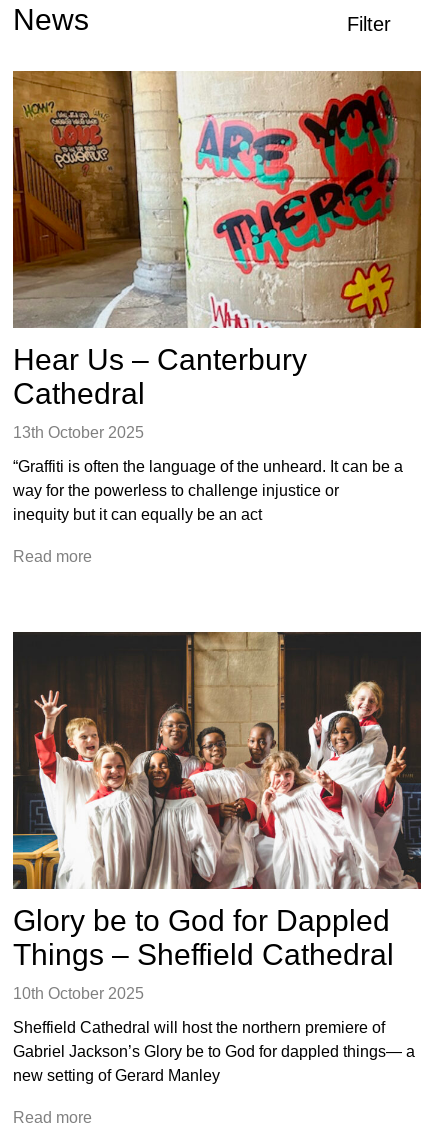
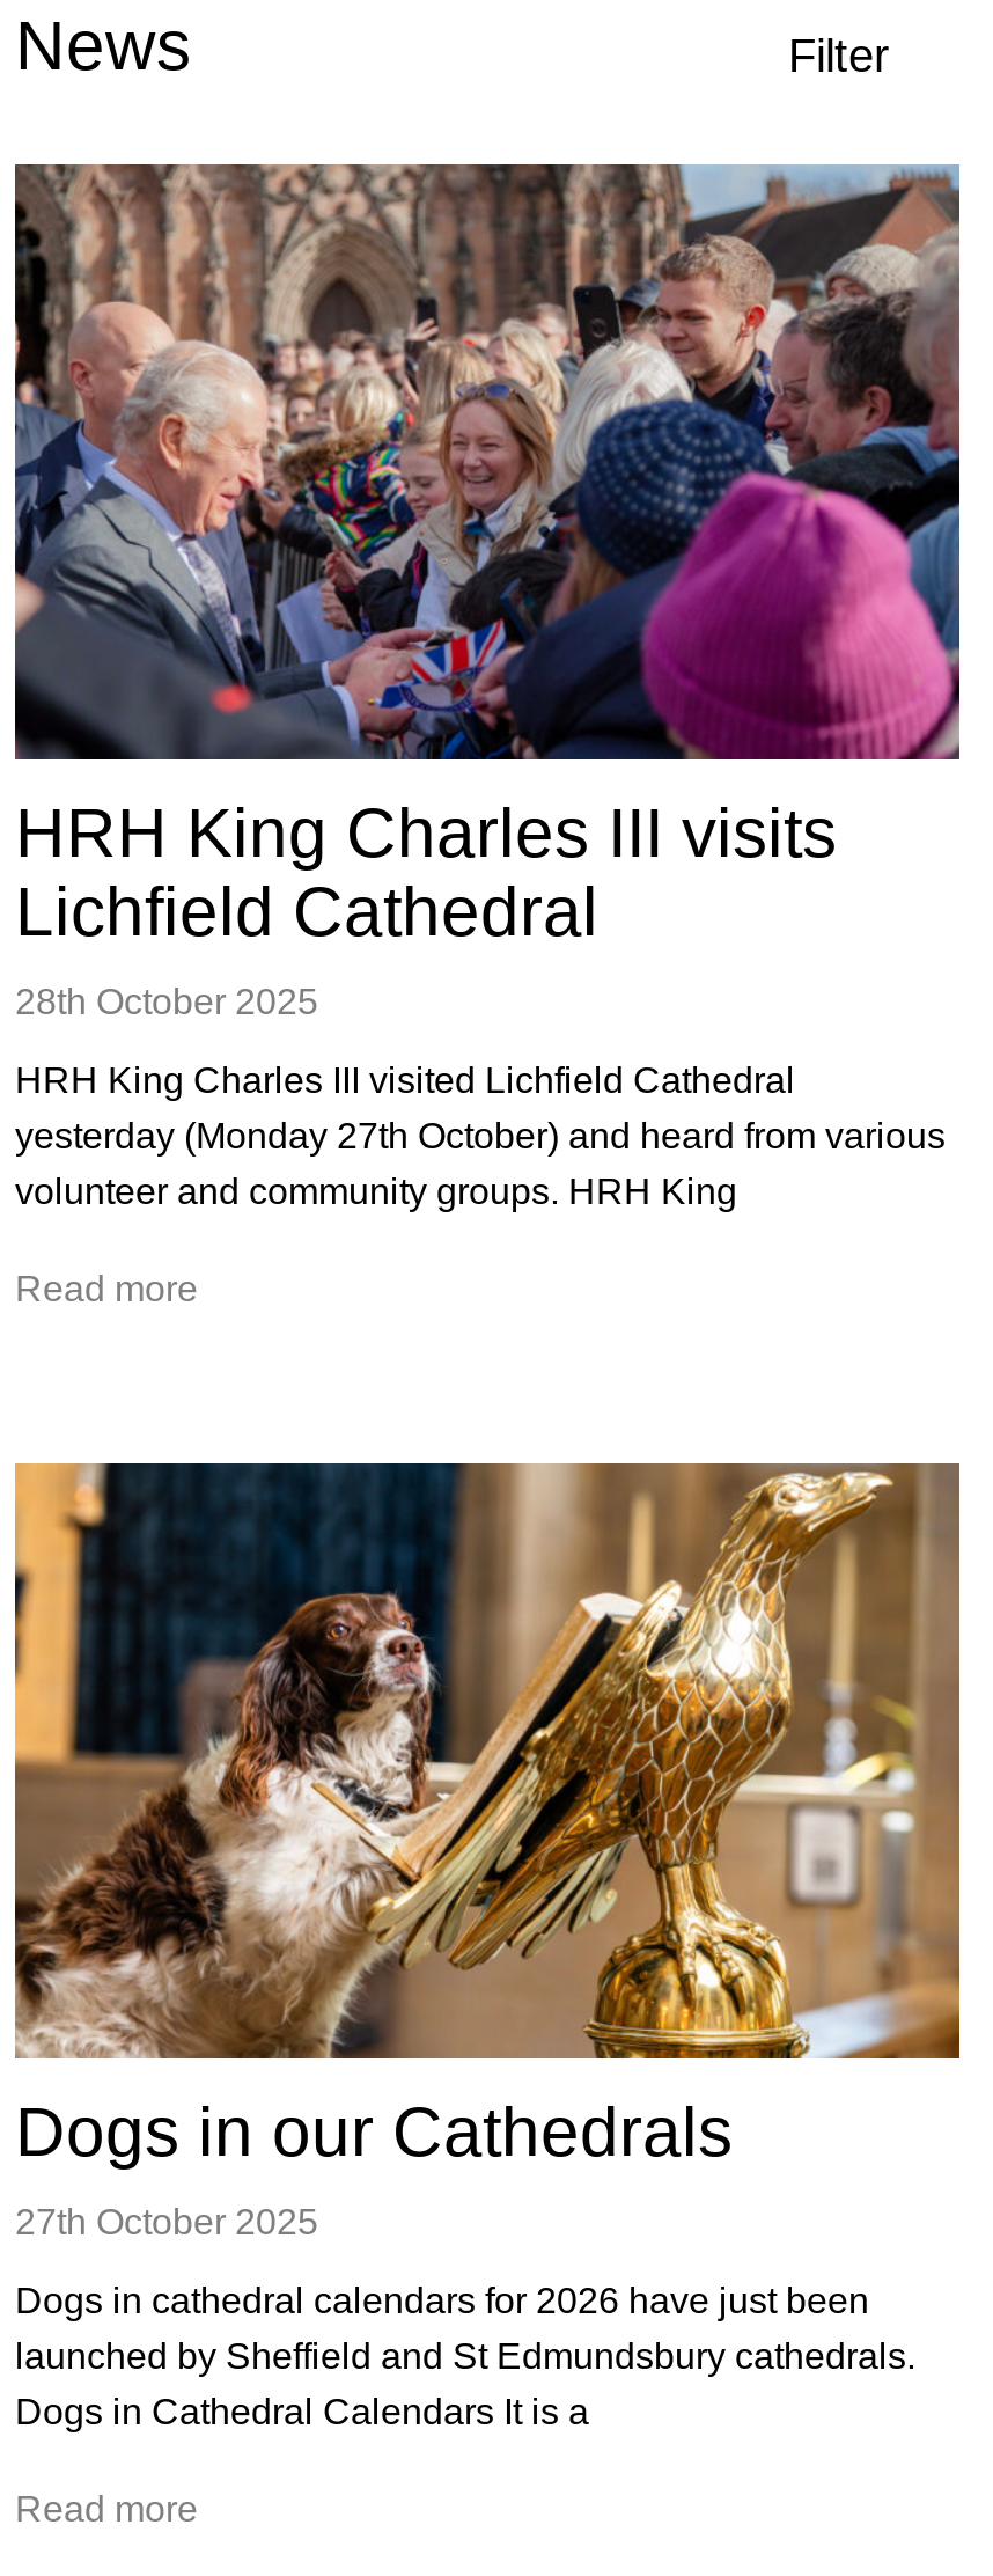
- [image]
- Hear Us – Canterbury
- Cathedral
- 13th October 2025
+ [image]
+ HRH King Charles III visits
+ Lichfield Cathedral
+ 28th October 2025

- “Graffiti is often the language of the unheard. It can be a
- way for the powerless to challenge injustice or
- inequity but it can equally be an act
+ HRH King Charles III visited Lichfield Cathedral
+ yesterday (Monday 27th October) and heard from various
+ volunteer and community groups. HRH King

- [image]
- Glory be to God for Dappled
- Things – Sheffield Cathedral
- 10th October 2025
+ [image]
+ Dogs in our Cathedrals
+ 27th October 2025

- Sheffield Cathedral will host the northern premiere of
- Gabriel Jackson’s Glory be to God for dappled things— a
- new setting of Gerard Manley
+ Dogs in cathedral calendars for 2026 have just been
+ launched by Sheffield and St Edmundsbury cathedrals.
+ Dogs in Cathedral Calendars It is a
